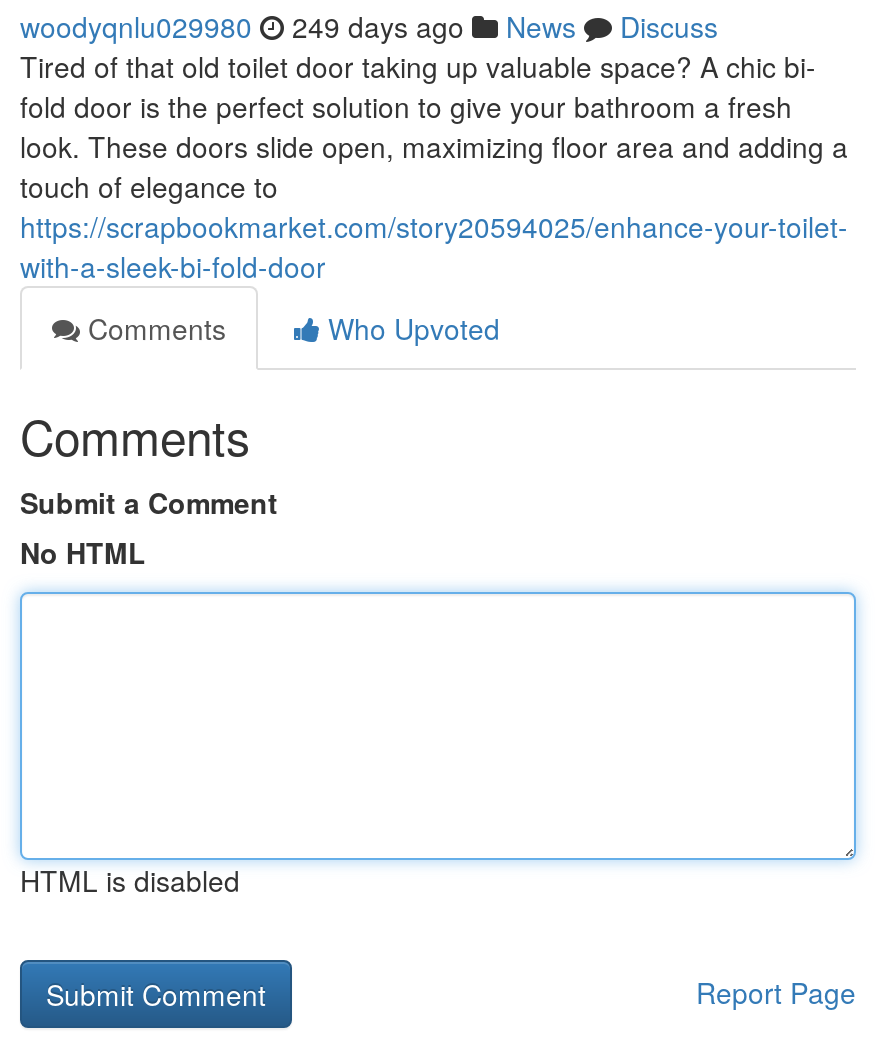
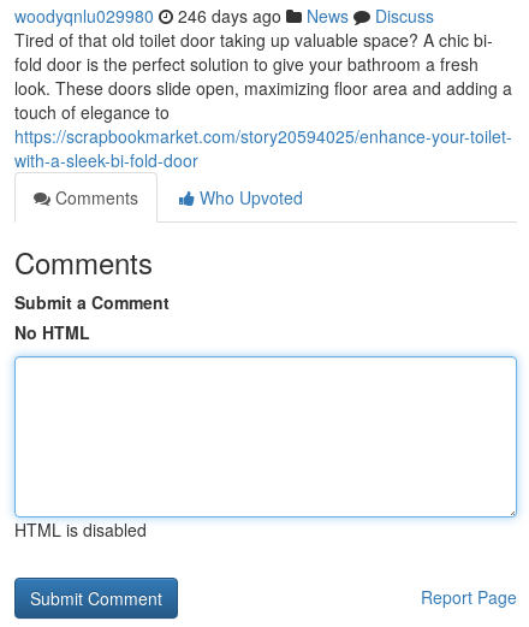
- woodyqnlu029980 249 days ago News Discuss
+ woodyqnlu029980 246 days ago News Discuss
